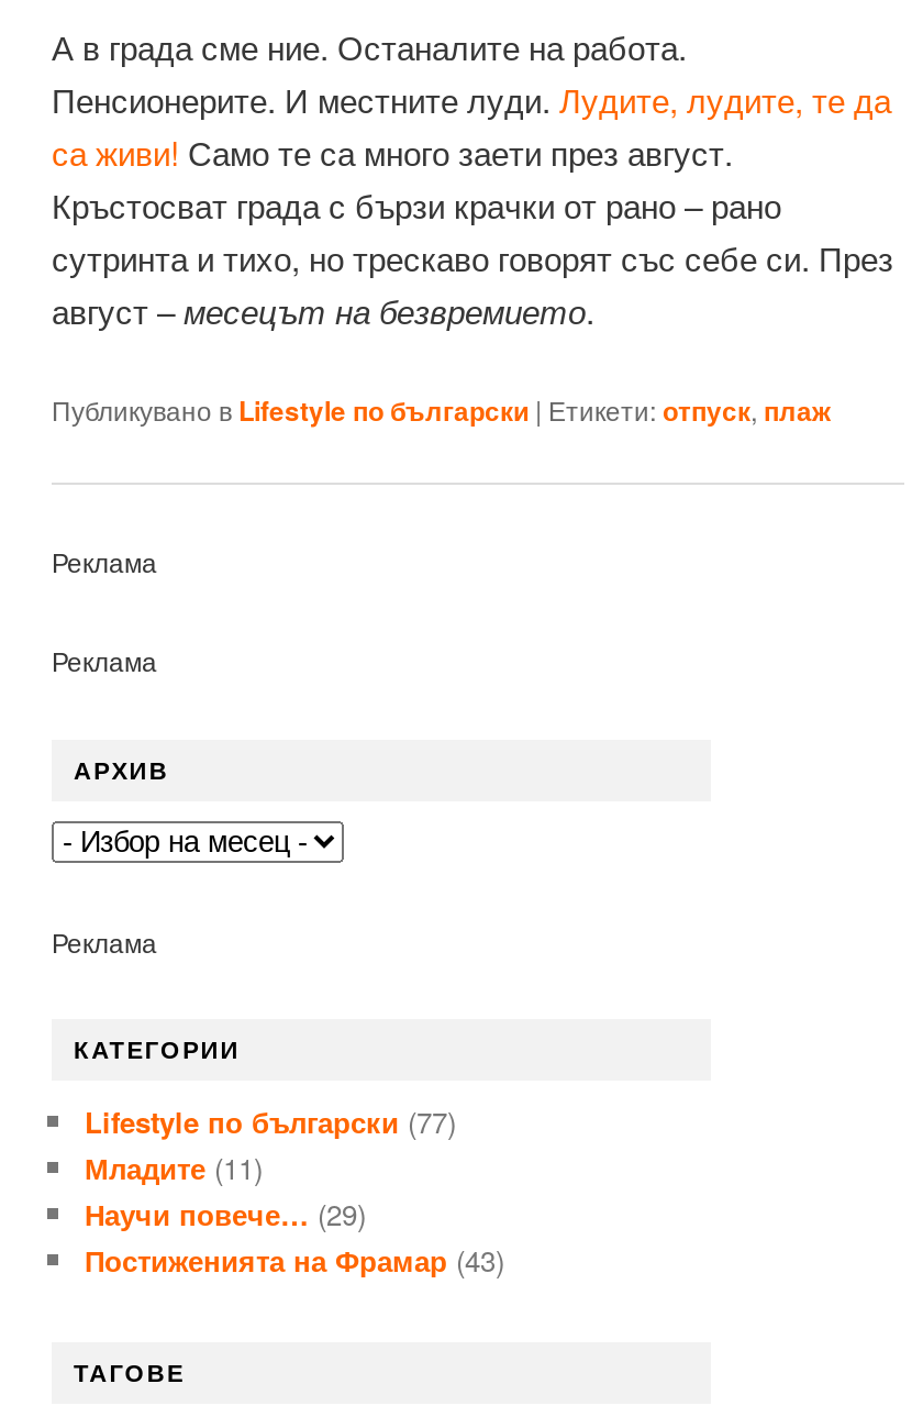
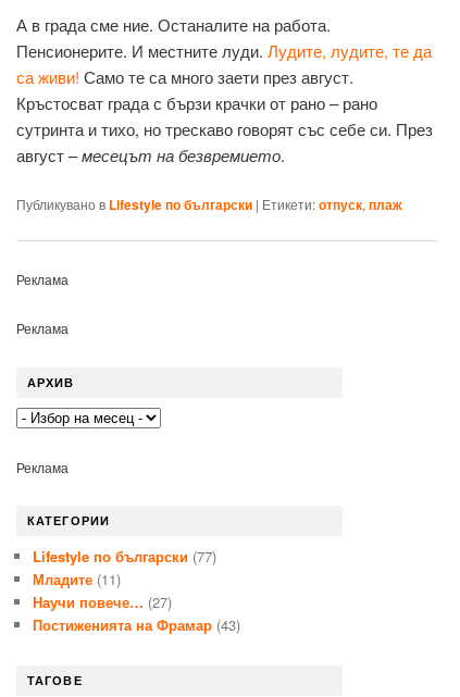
- Научи повече… (29)
+ Научи повече… (27)
